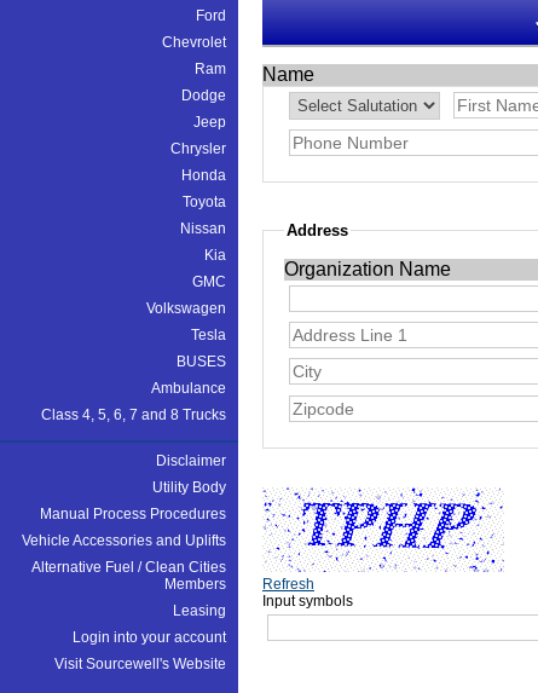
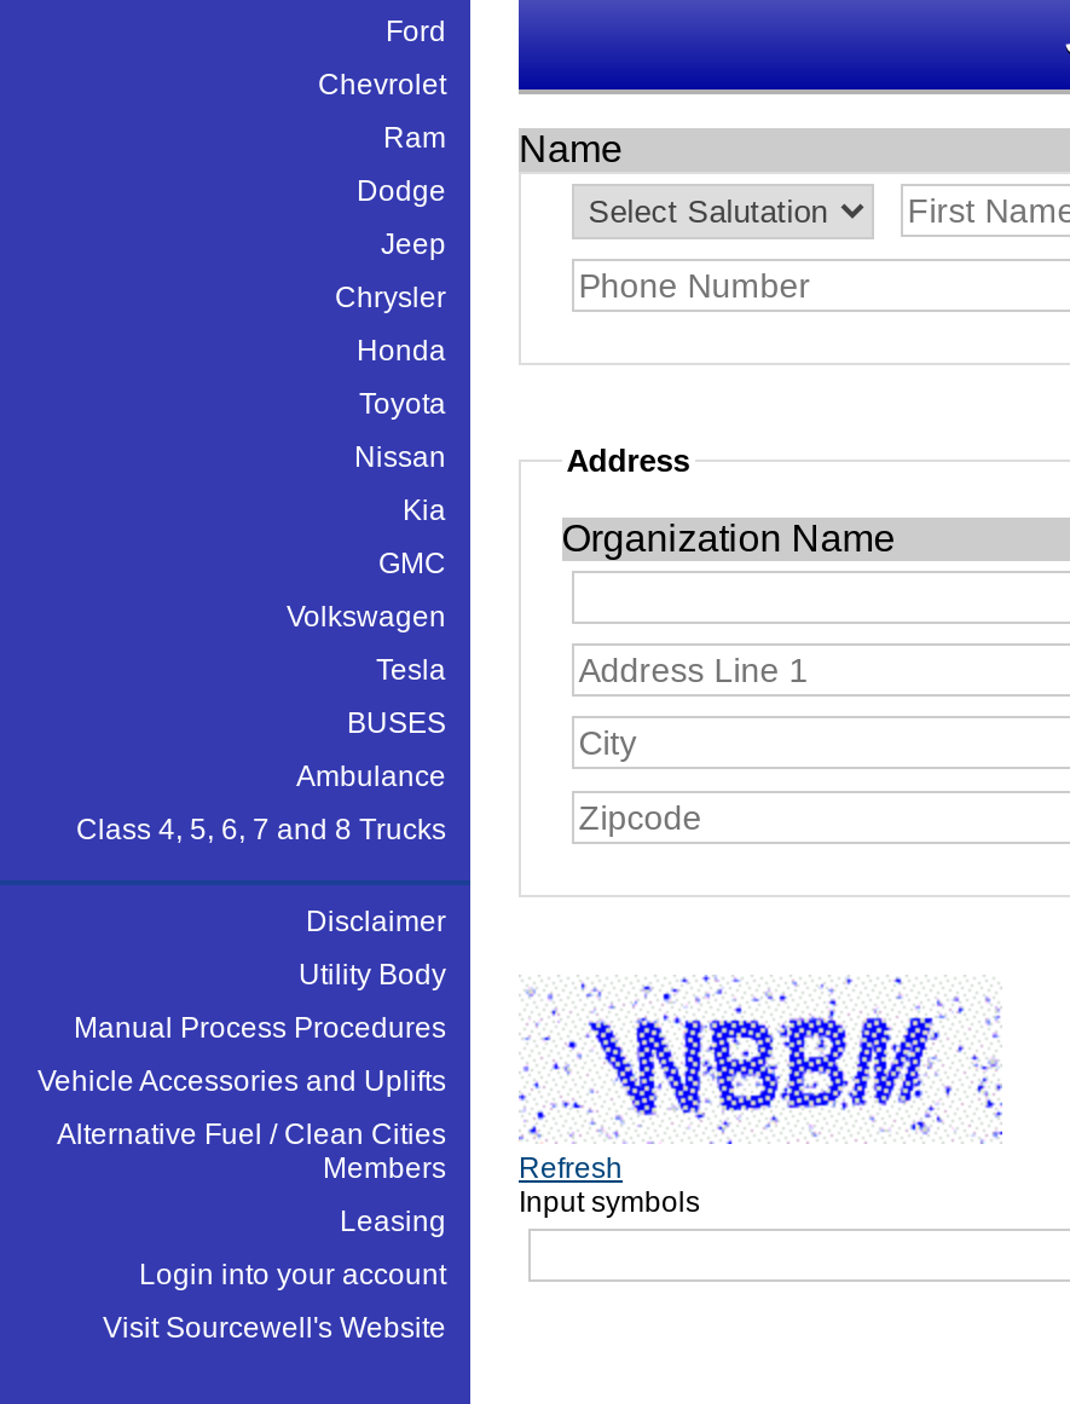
- [image]
+ [image]
